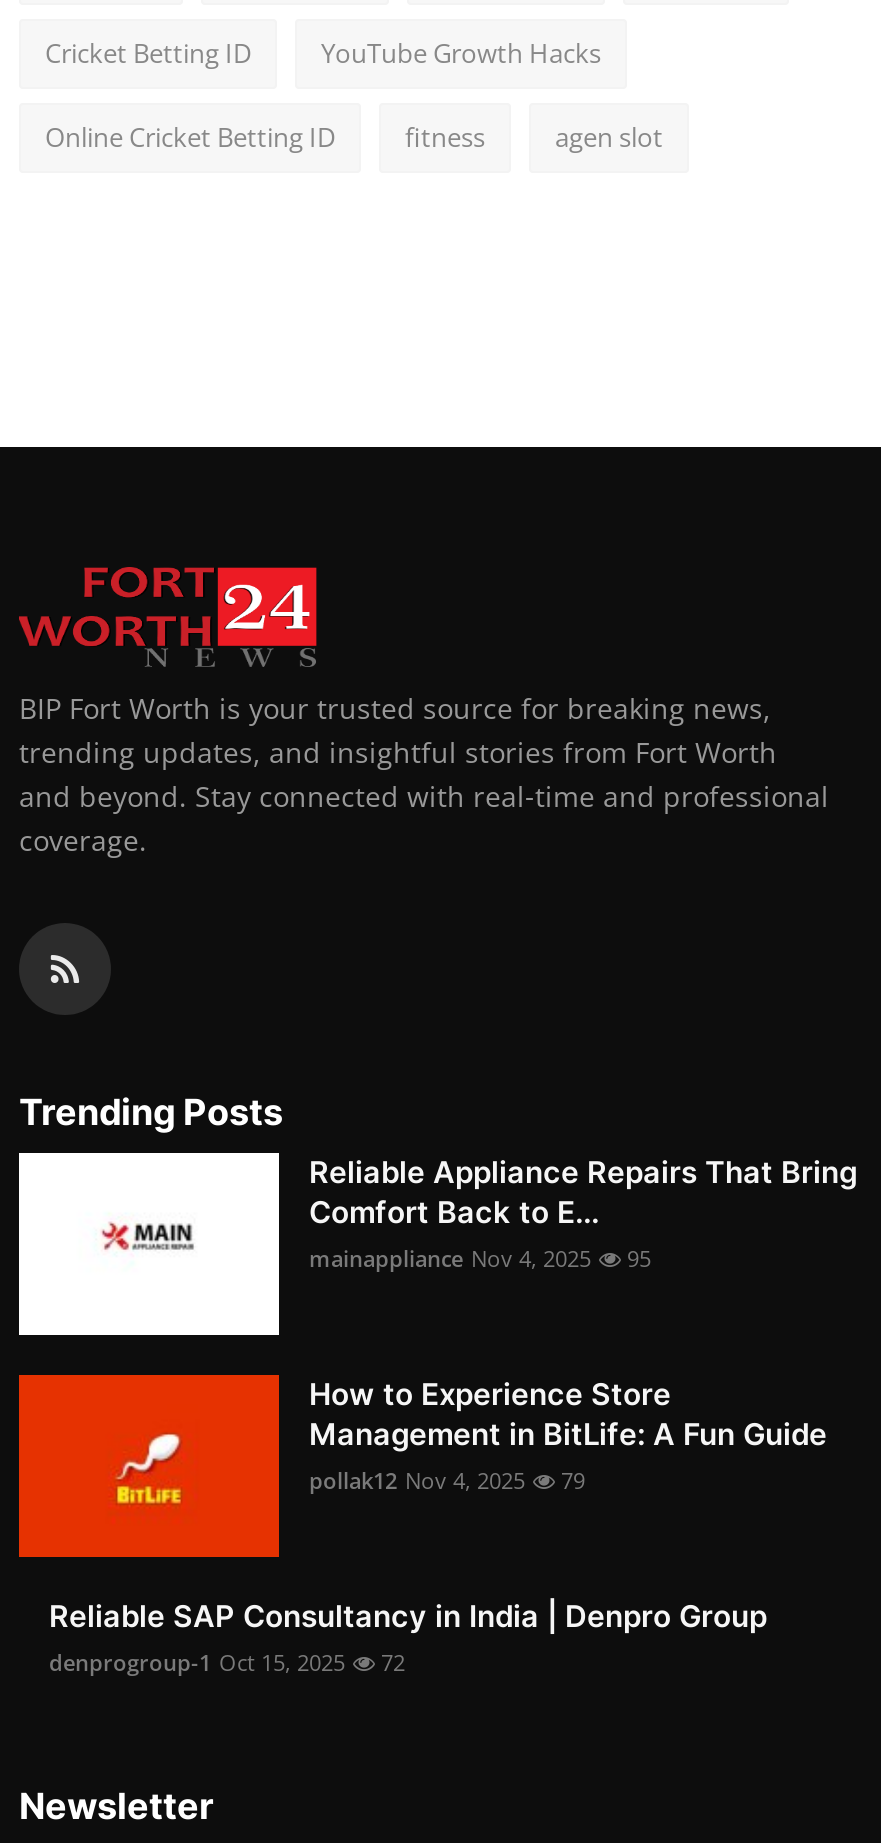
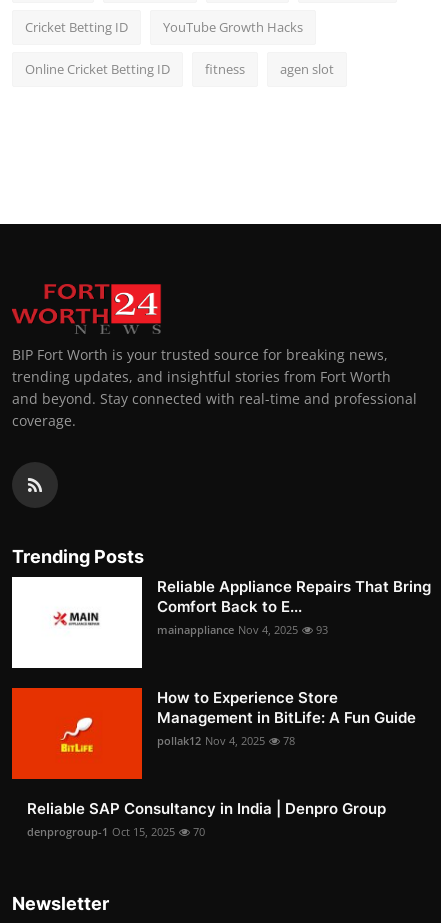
- mainappliance Nov 4, 2025 95
+ mainappliance Nov 4, 2025 93

- pollak12 Nov 4, 2025 79
+ pollak12 Nov 4, 2025 78

- denprogroup-1 Oct 15, 2025 72
+ denprogroup-1 Oct 15, 2025 70
